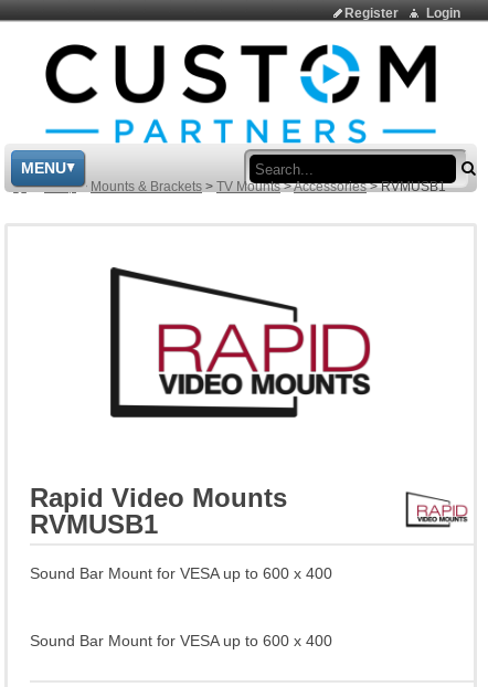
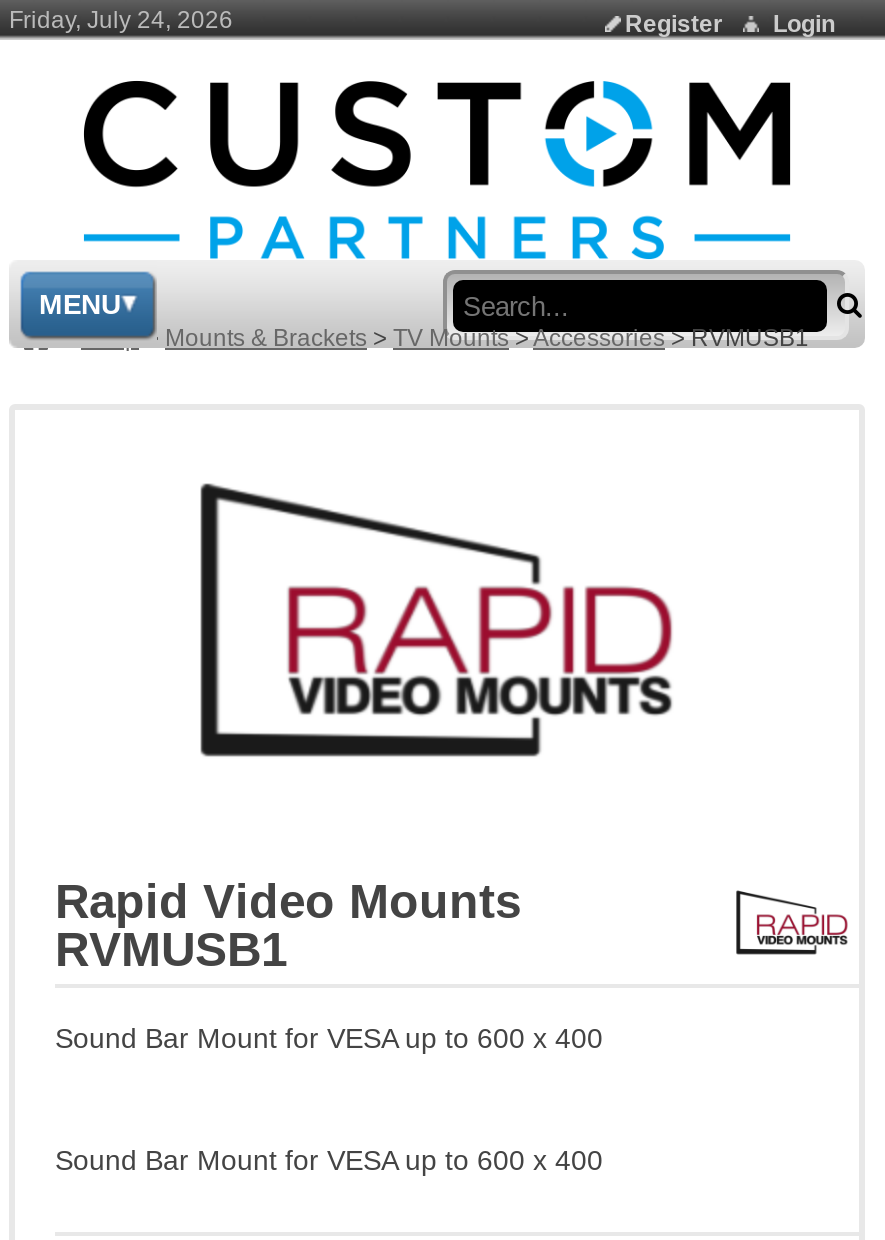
+ Friday, July 24, 2026
